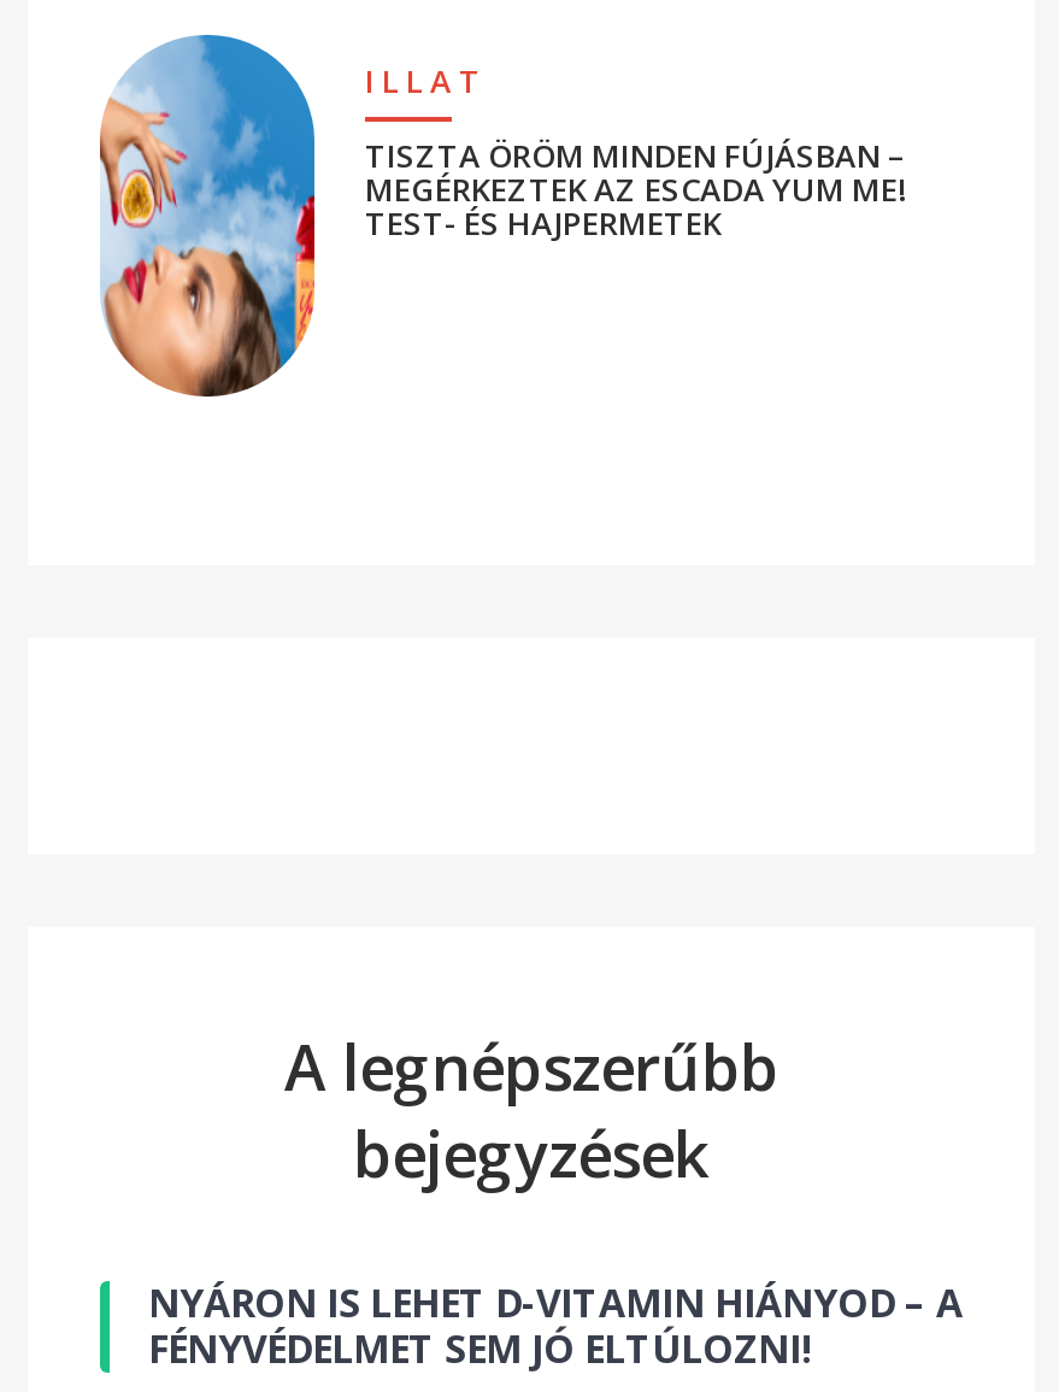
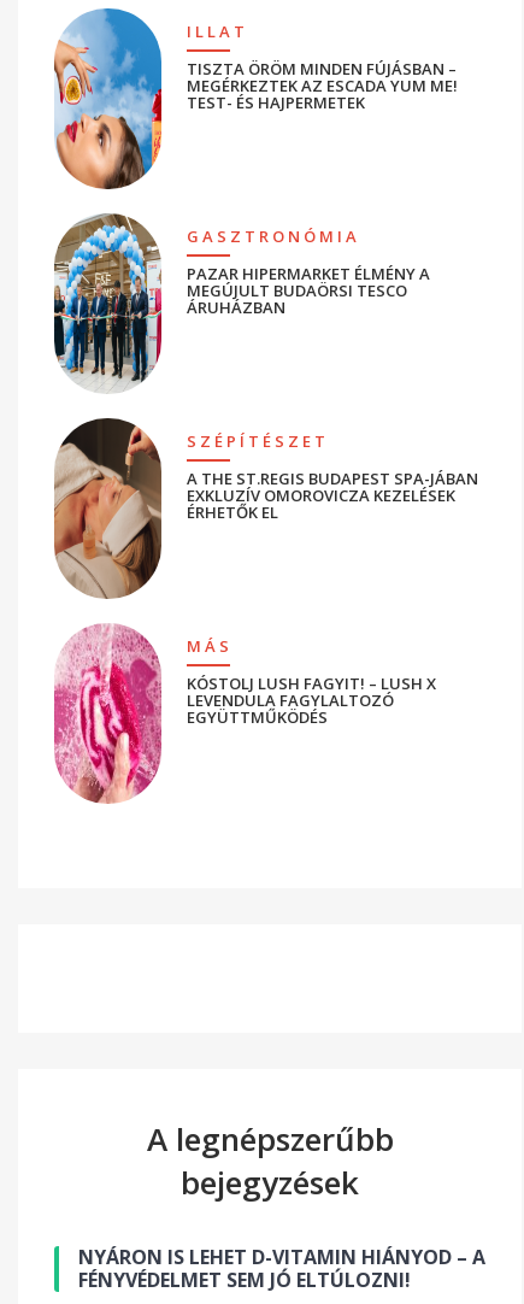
+ [image]
+ GASZTRONÓMIA
+ PAZAR HIPERMARKET ÉLMÉNY A
+ MEGÚJULT BUDAÖRSI TESCO
+ ÁRUHÁZBAN

+ [image]
+ SZÉPÍTÉSZET
+ A THE ST.REGIS BUDAPEST SPA-JÁBAN
+ EXKLUZÍV OMOROVICZA KEZELÉSEK
+ ÉRHETŐK EL

+ [image]
+ MÁS
+ KÓSTOLJ LUSH FAGYIT! – LUSH X
+ LEVENDULA FAGYLALTOZÓ
+ EGYÜTTMŰKÖDÉS
